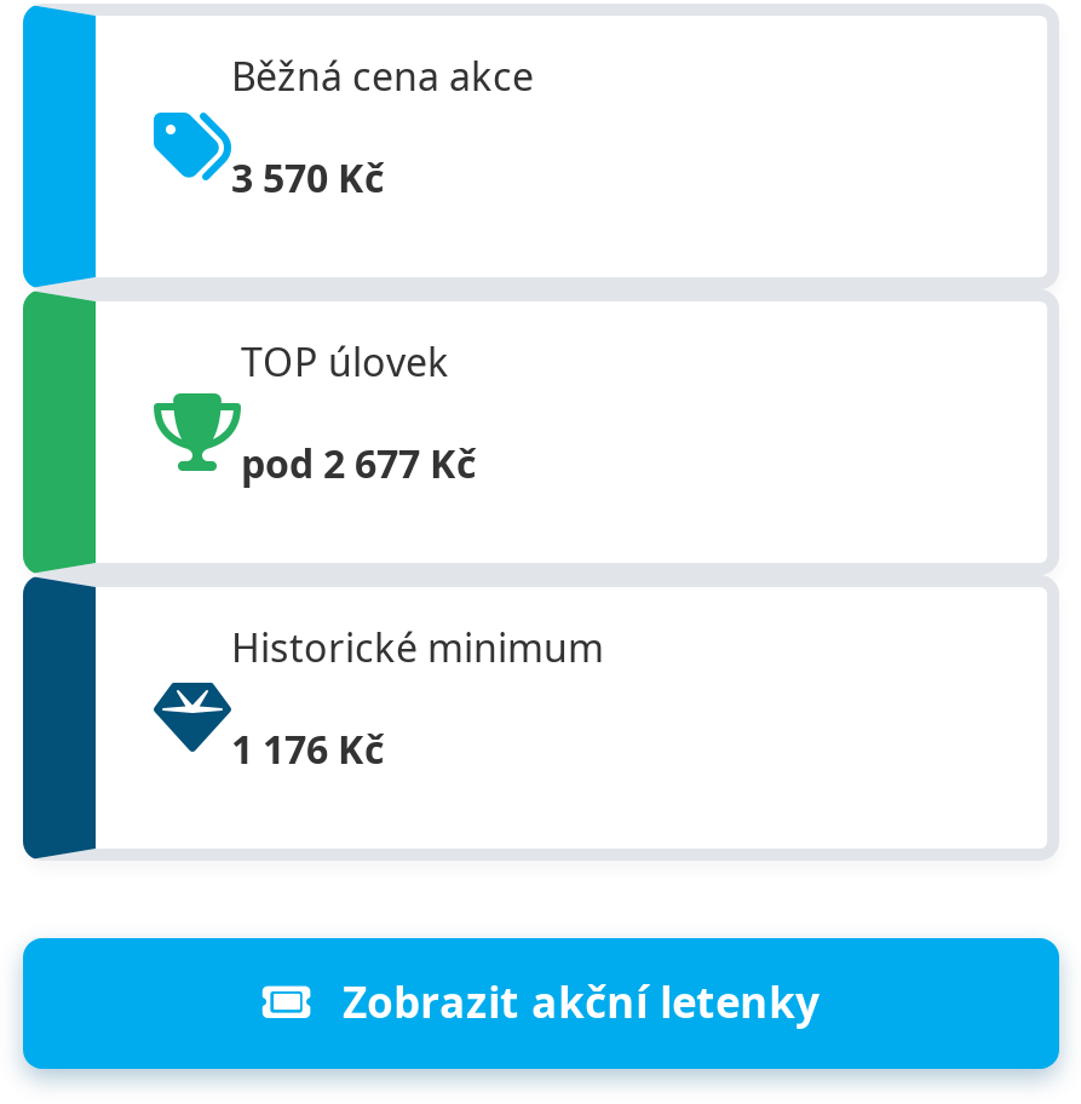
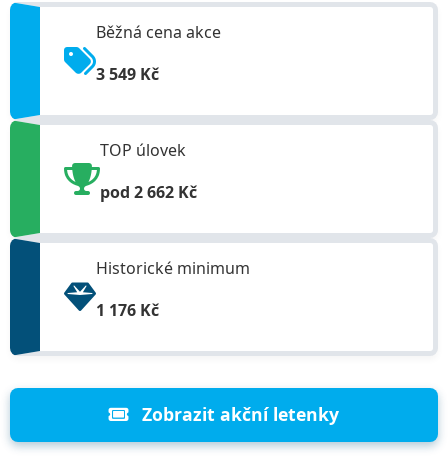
- 3 570 Kč
+ 3 549 Kč

- pod 2 677 Kč
+ pod 2 662 Kč
